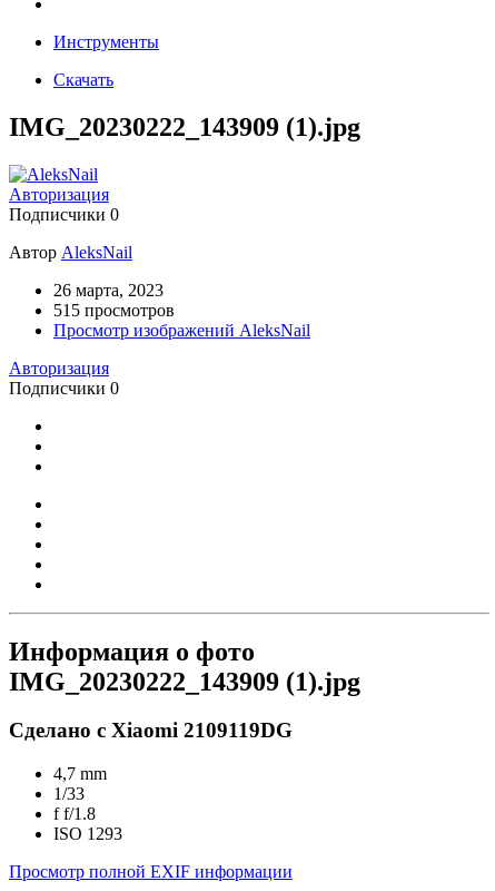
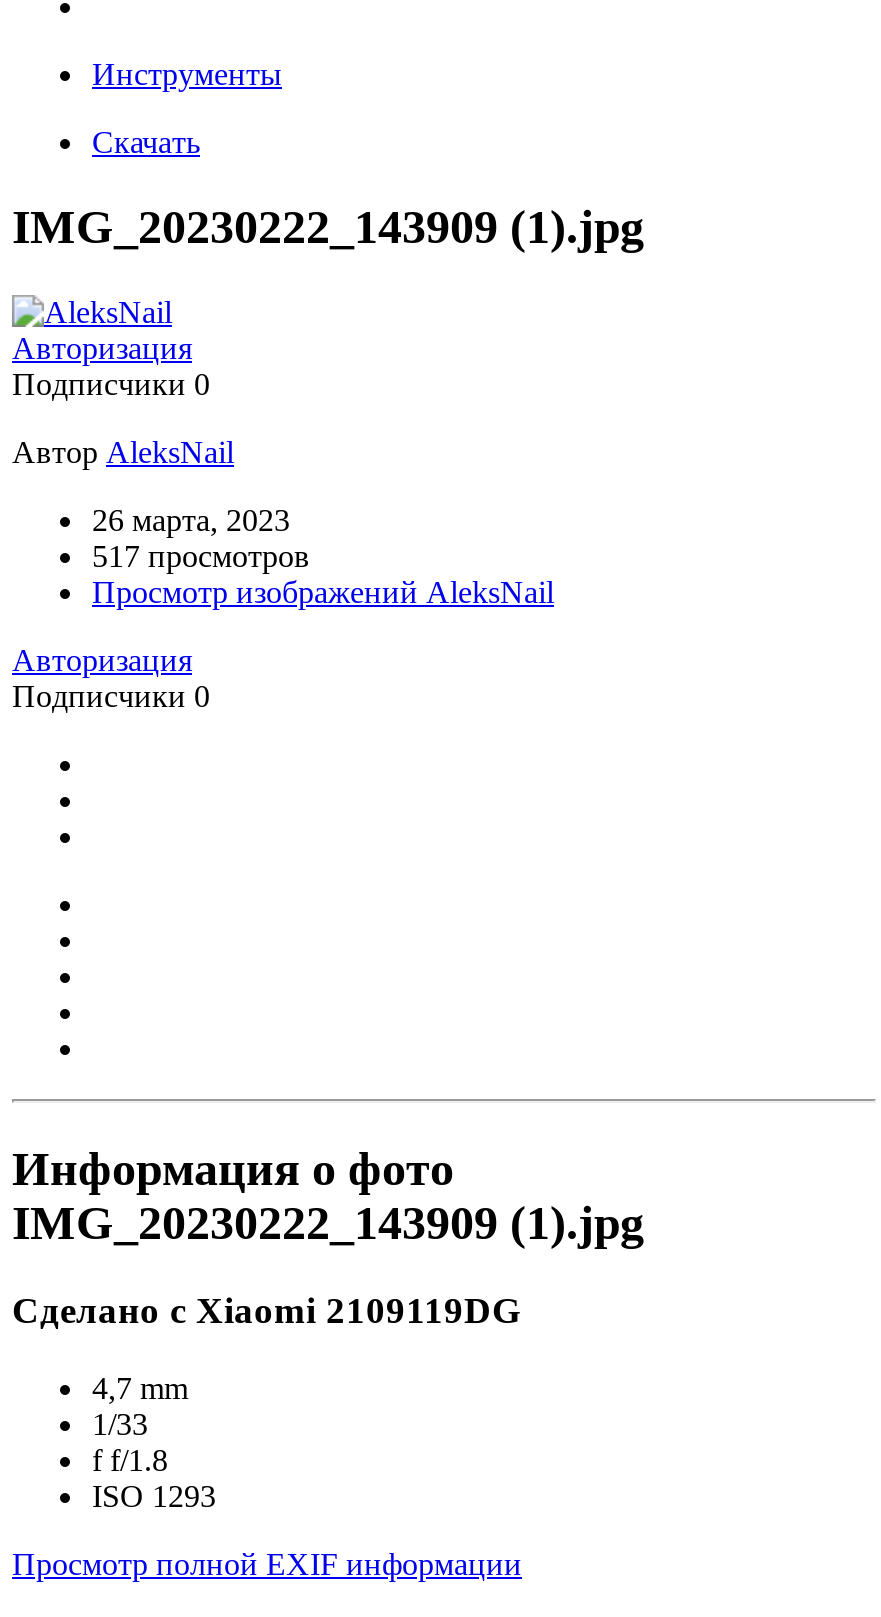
- 515 просмотров
+ 517 просмотров
